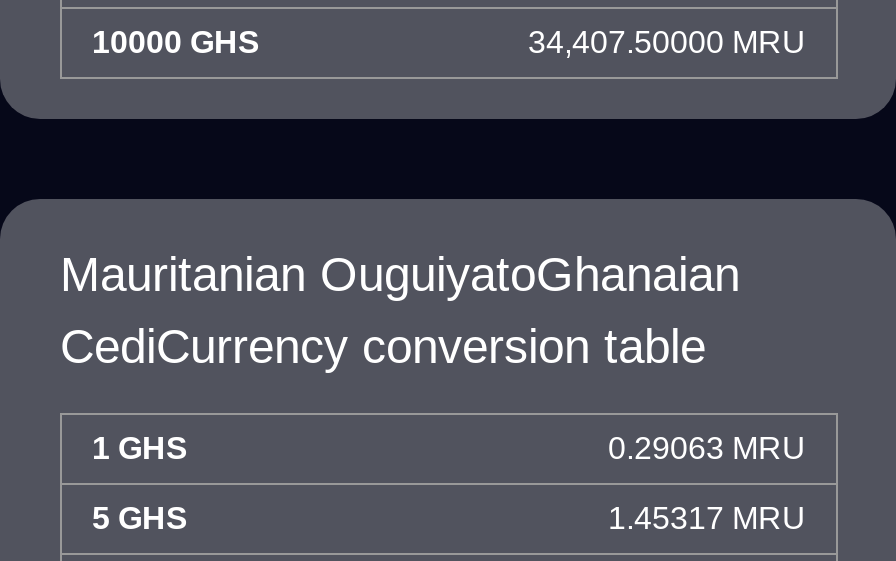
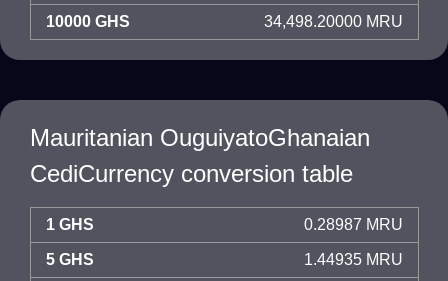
- 34,407.50000 MRU
+ 34,498.20000 MRU

- 0.29063 MRU
+ 0.28987 MRU

- 1.45317 MRU
+ 1.44935 MRU
